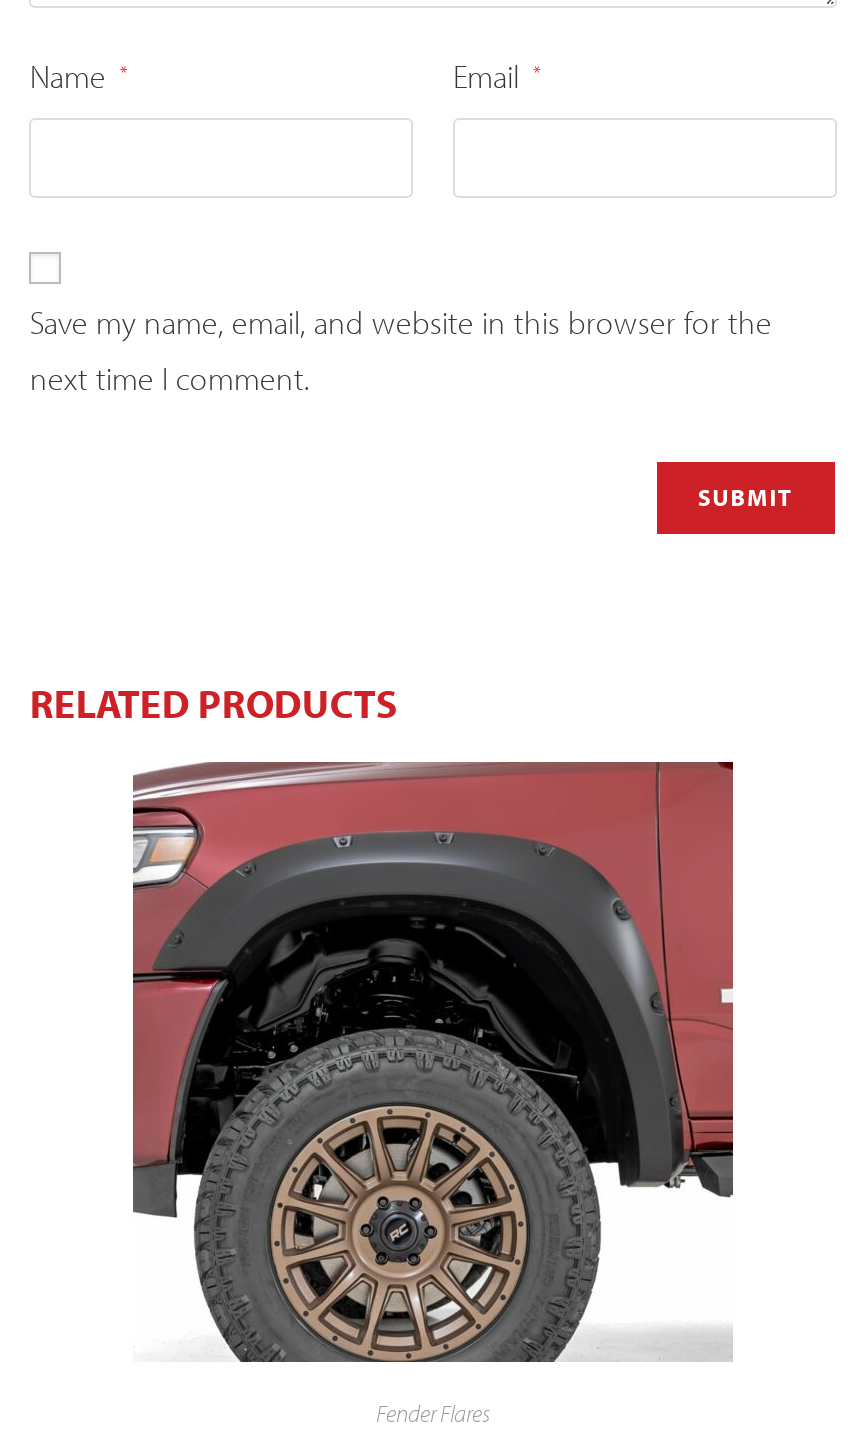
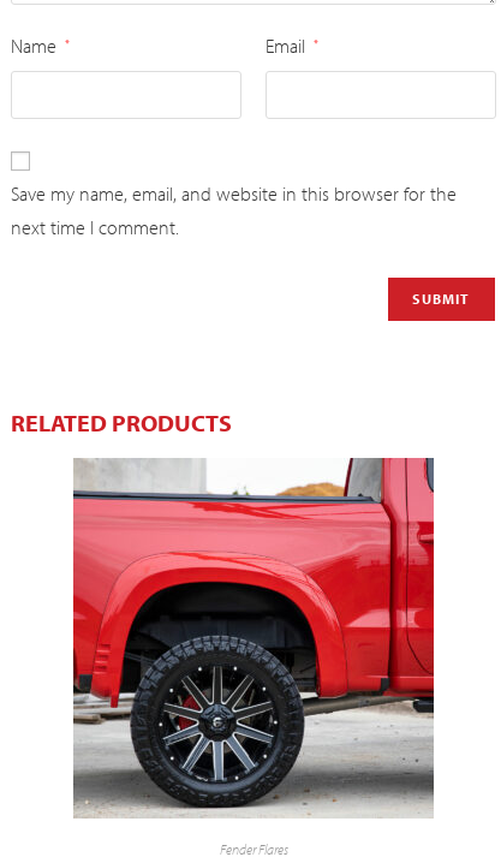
- [image]
+ [image]
